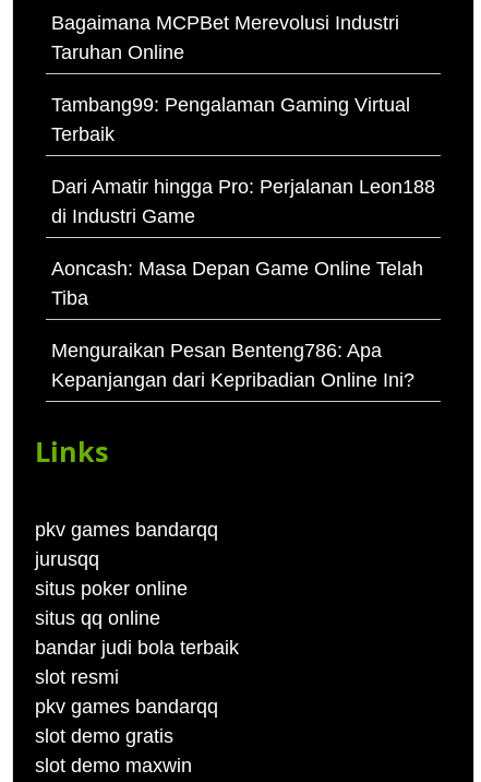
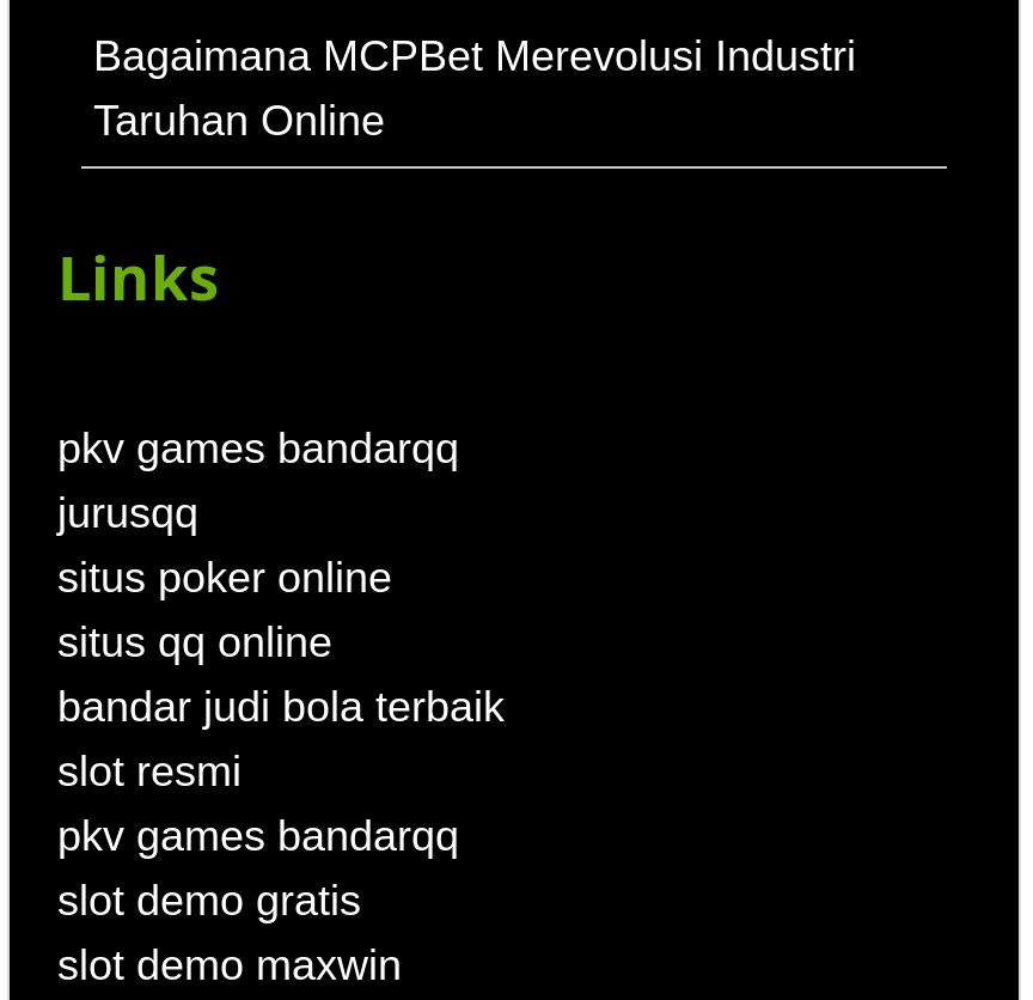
- Tambang99: Pengalaman Gaming Virtual
- Terbaik
- Dari Amatir hingga Pro: Perjalanan Leon188
- di Industri Game
- Aoncash: Masa Depan Game Online Telah
- Tiba
- Menguraikan Pesan Benteng786: Apa
- Kepanjangan dari Kepribadian Online Ini?
